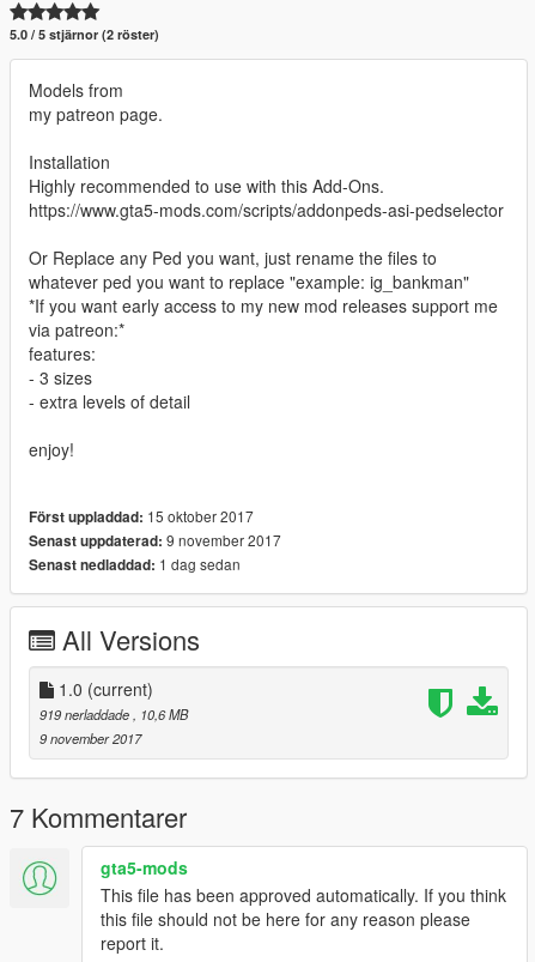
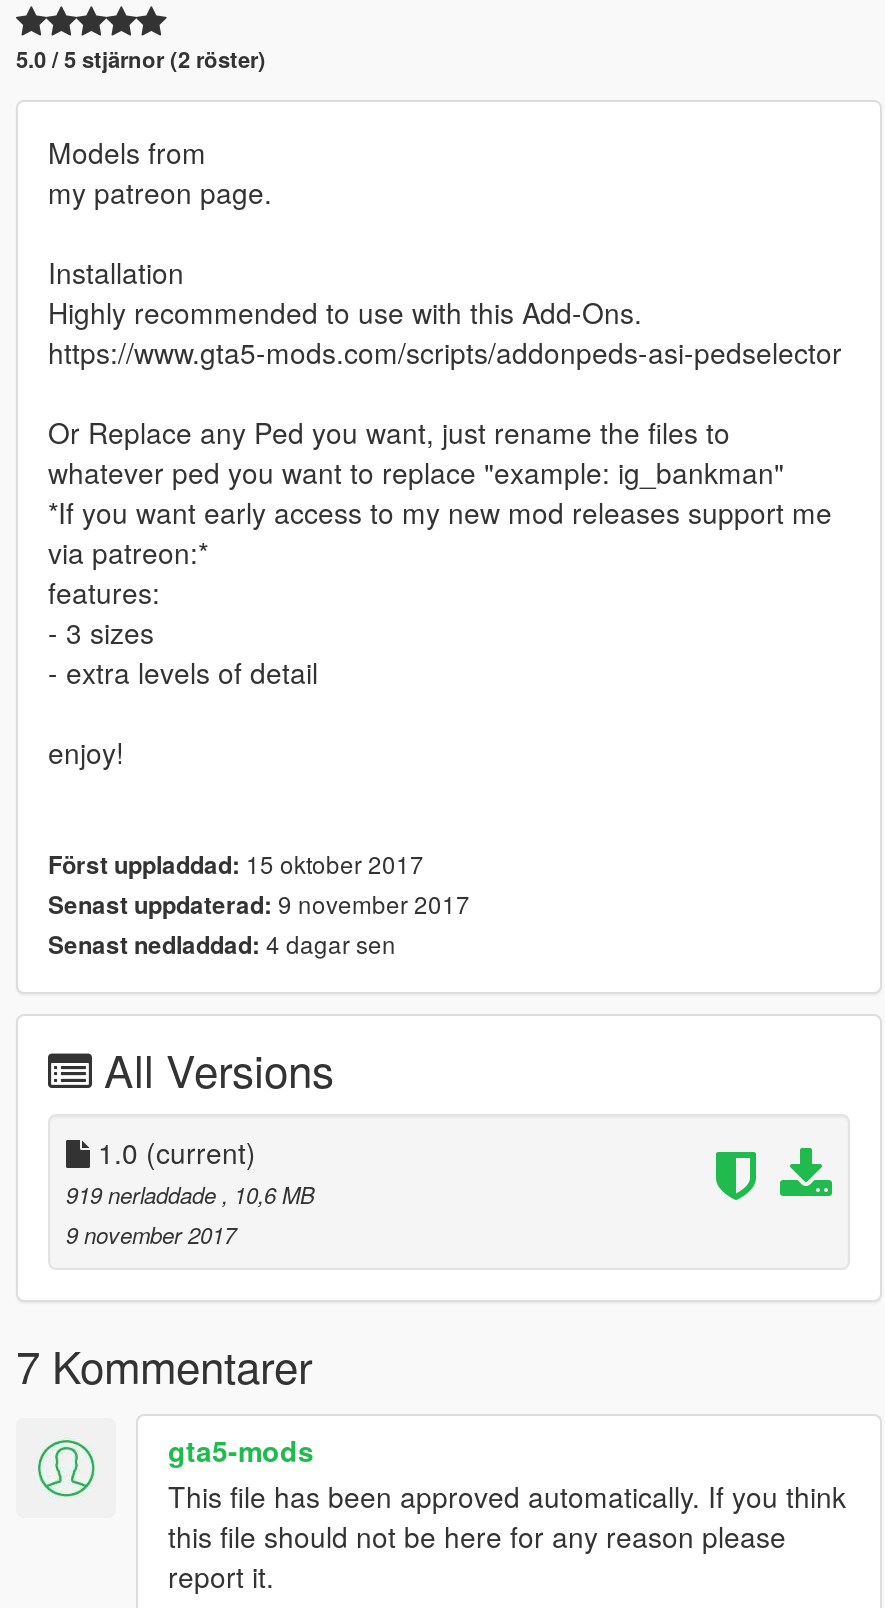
- Senast nedladdad: 1 dag sedan
+ Senast nedladdad: 4 dagar sen
